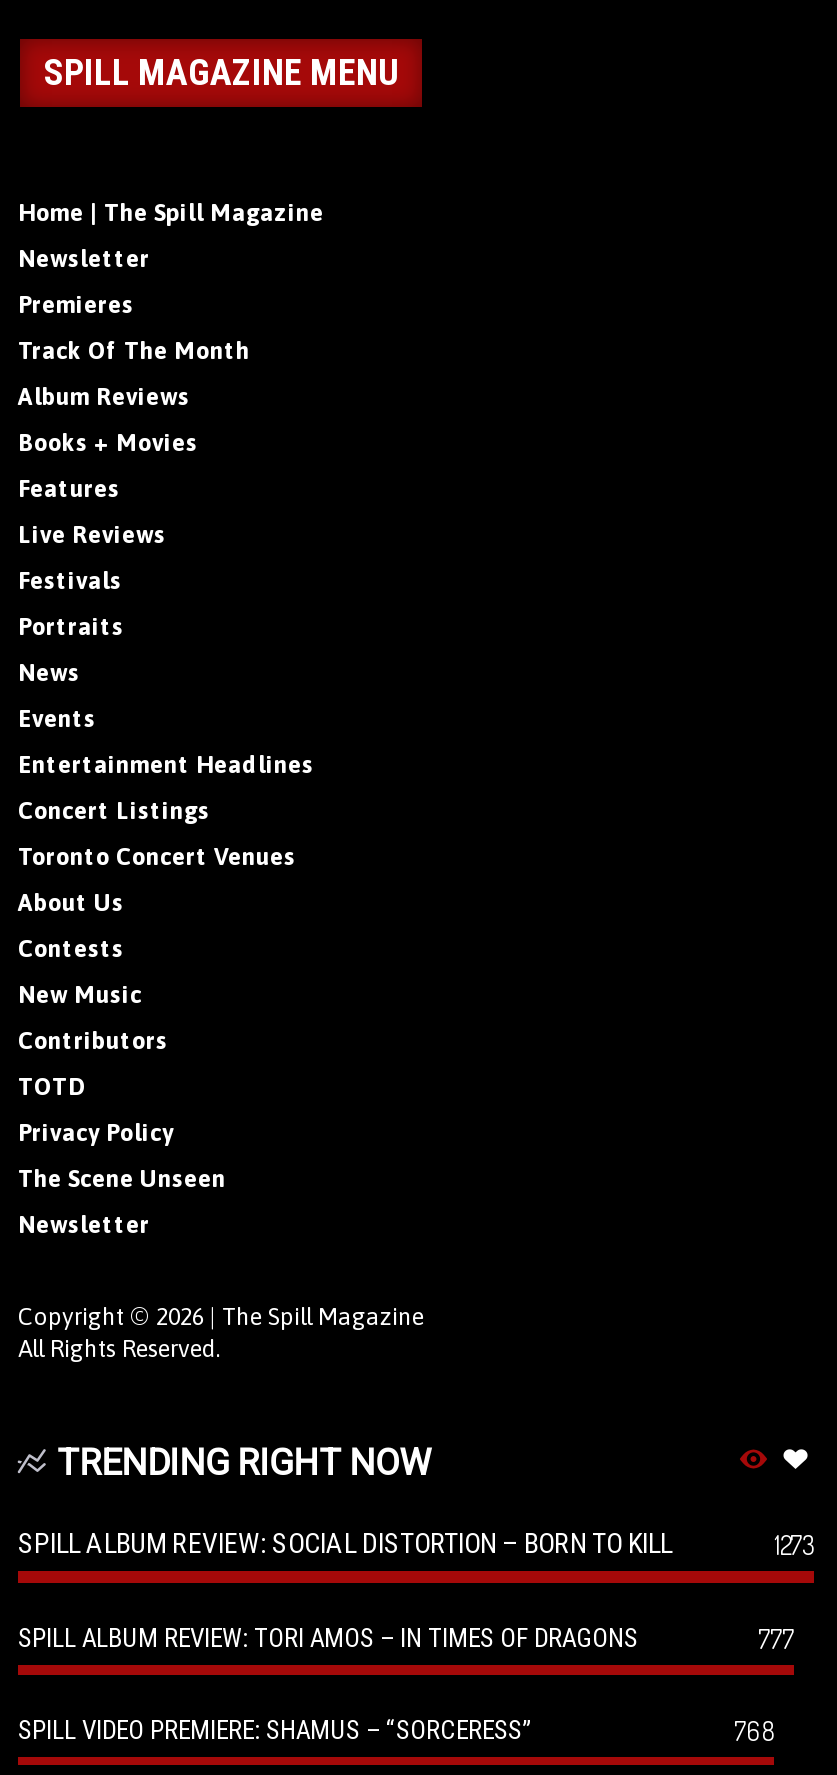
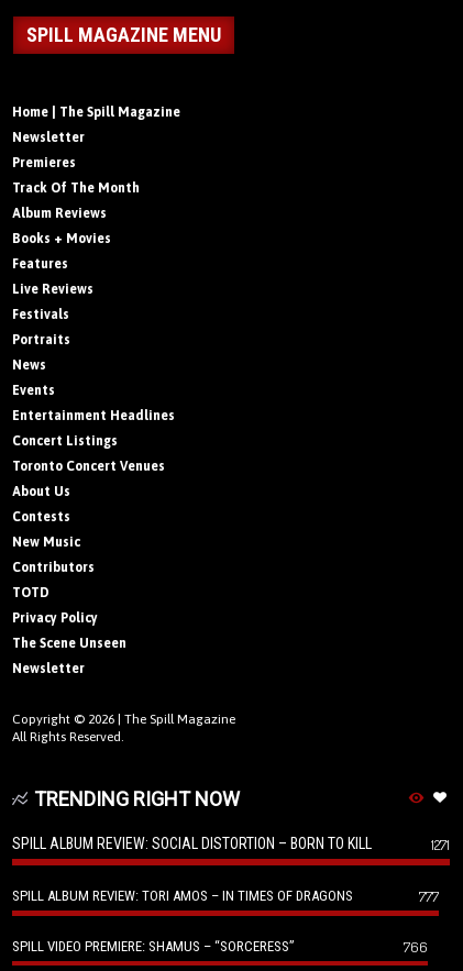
- 1273
+ 1271

- 768
+ 766
